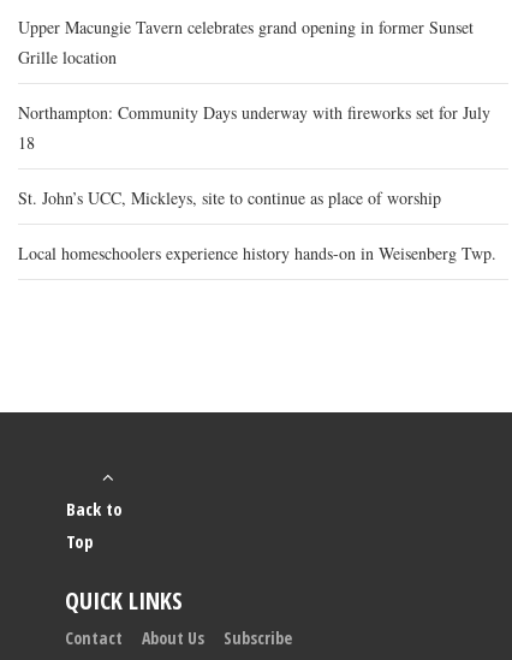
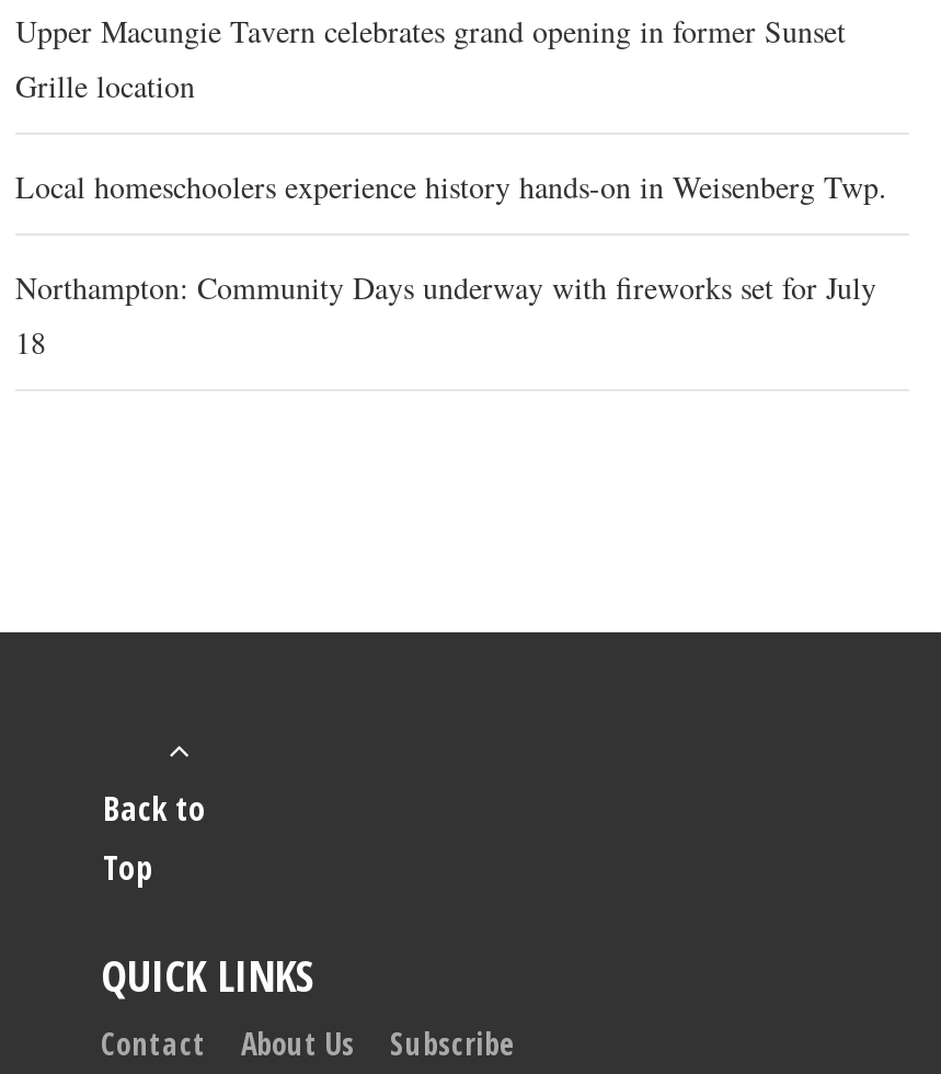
moved down: Northampton: Community Days underway with fireworks set for July | 18

- St. John’s UCC, Mickleys, site to continue as place of worship

moved up: Local homeschoolers experience history hands-on in Weisenberg Twp.
